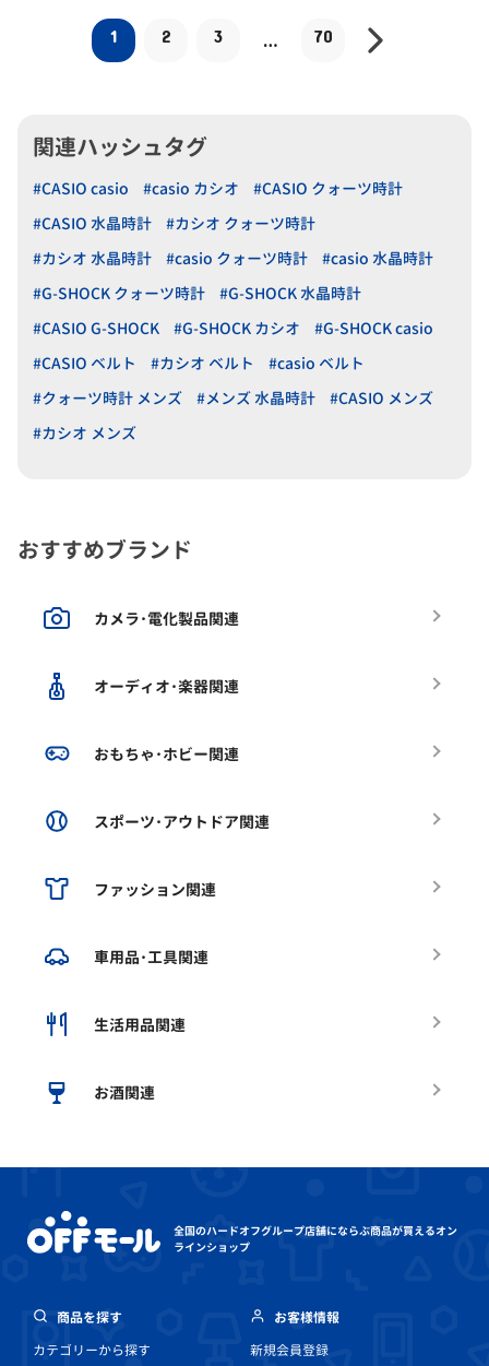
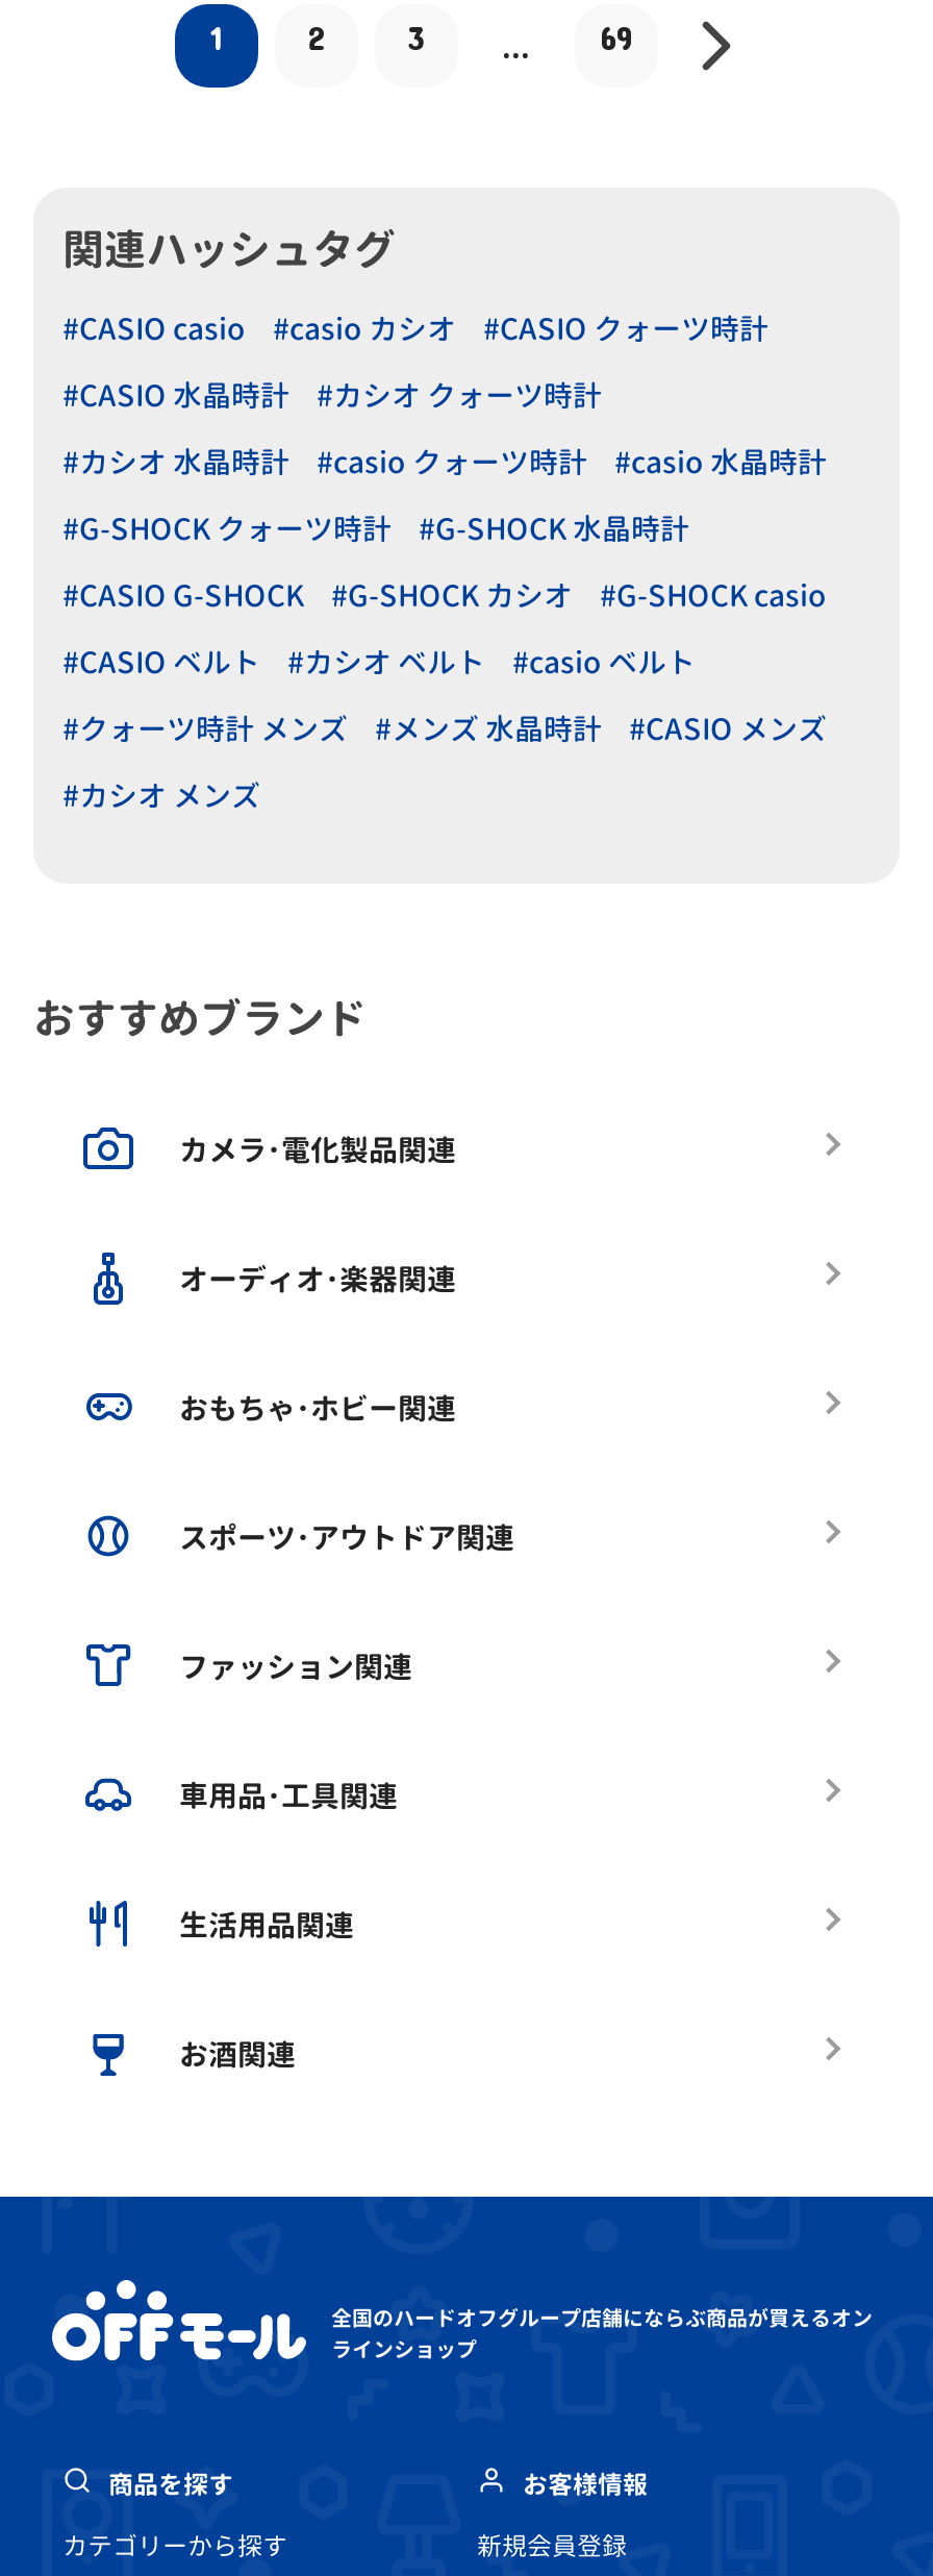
- 70
+ 69
